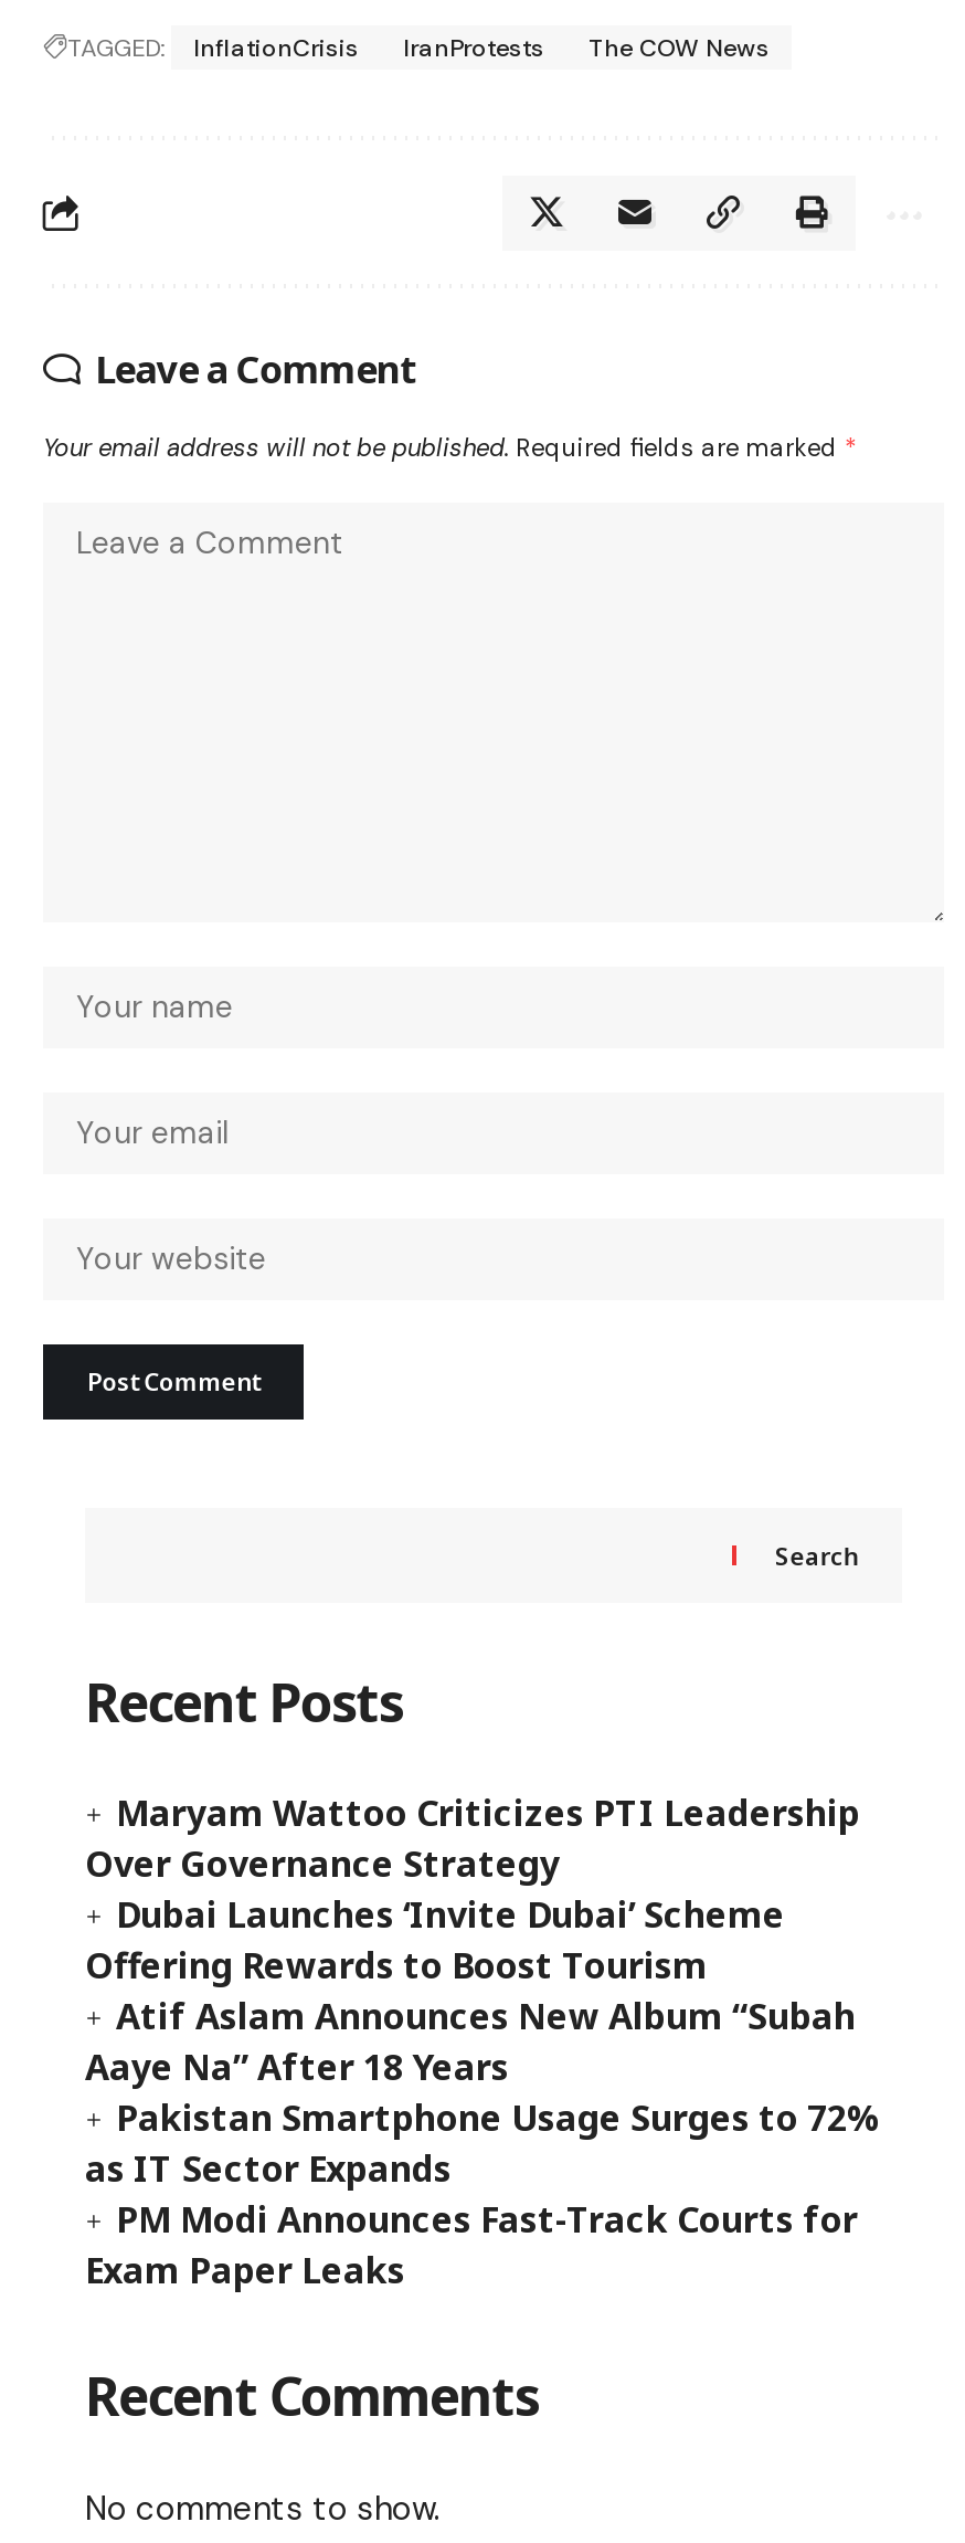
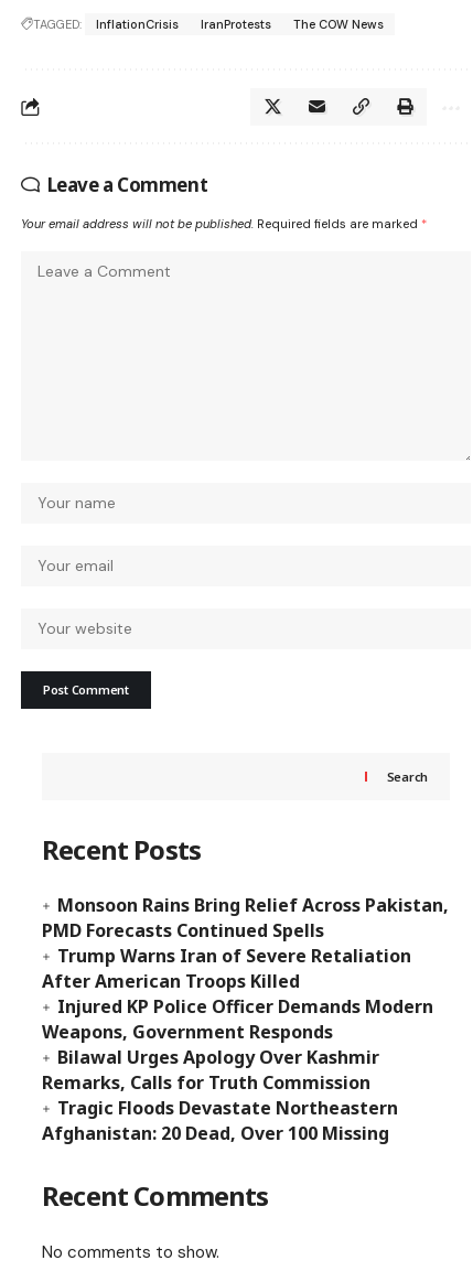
- Maryam Wattoo Criticizes PTI Leadership
- Over Governance Strategy
- Dubai Launches ‘Invite Dubai’ Scheme
- Offering Rewards to Boost Tourism
- Atif Aslam Announces New Album “Subah
- Aaye Na” After 18 Years
- Pakistan Smartphone Usage Surges to 72%
- as IT Sector Expands
- PM Modi Announces Fast-Track Courts for
- Exam Paper Leaks
+ Monsoon Rains Bring Relief Across Pakistan,
+ PMD Forecasts Continued Spells
+ Trump Warns Iran of Severe Retaliation
+ After American Troops Killed
+ Injured KP Police Officer Demands Modern
+ Weapons, Government Responds
+ Bilawal Urges Apology Over Kashmir
+ Remarks, Calls for Truth Commission
+ Tragic Floods Devastate Northeastern
+ Afghanistan: 20 Dead, Over 100 Missing
